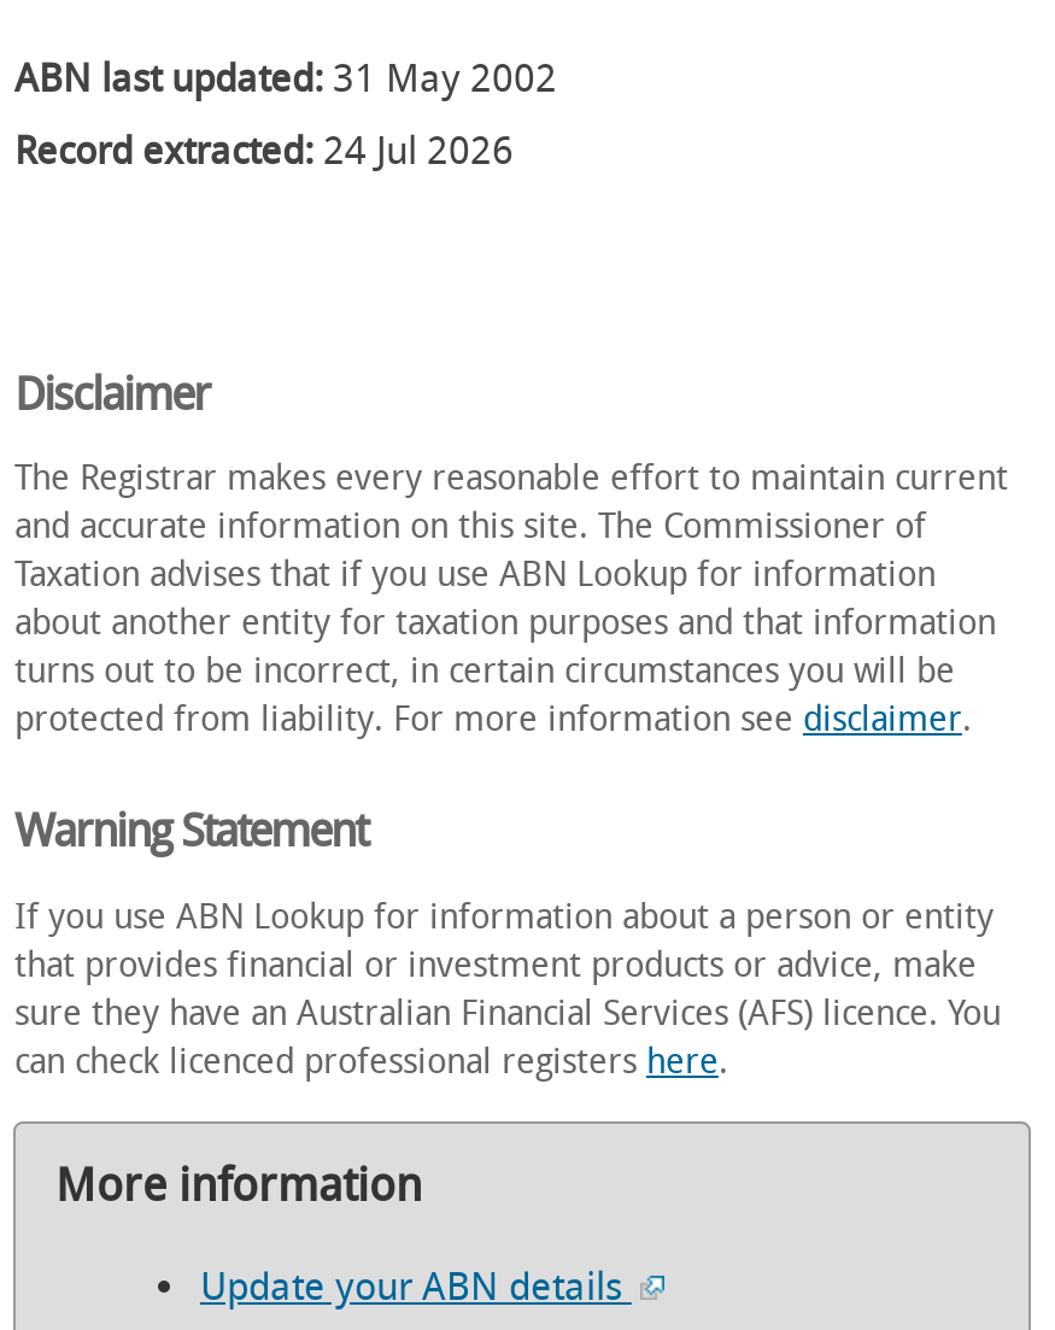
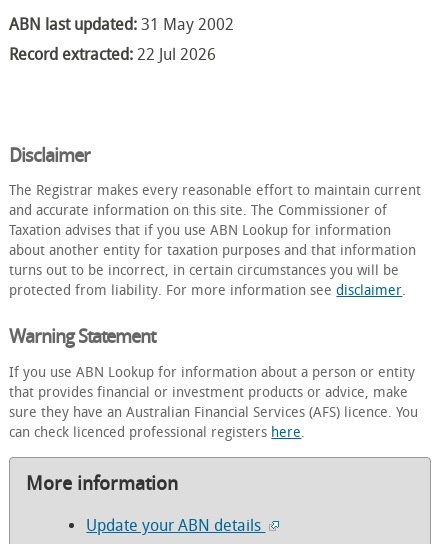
- Record extracted: 24 Jul 2026
+ Record extracted: 22 Jul 2026
